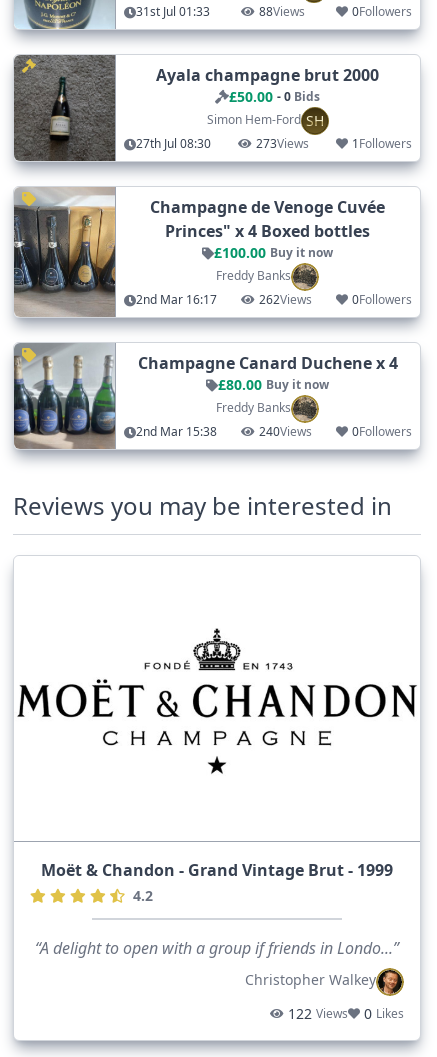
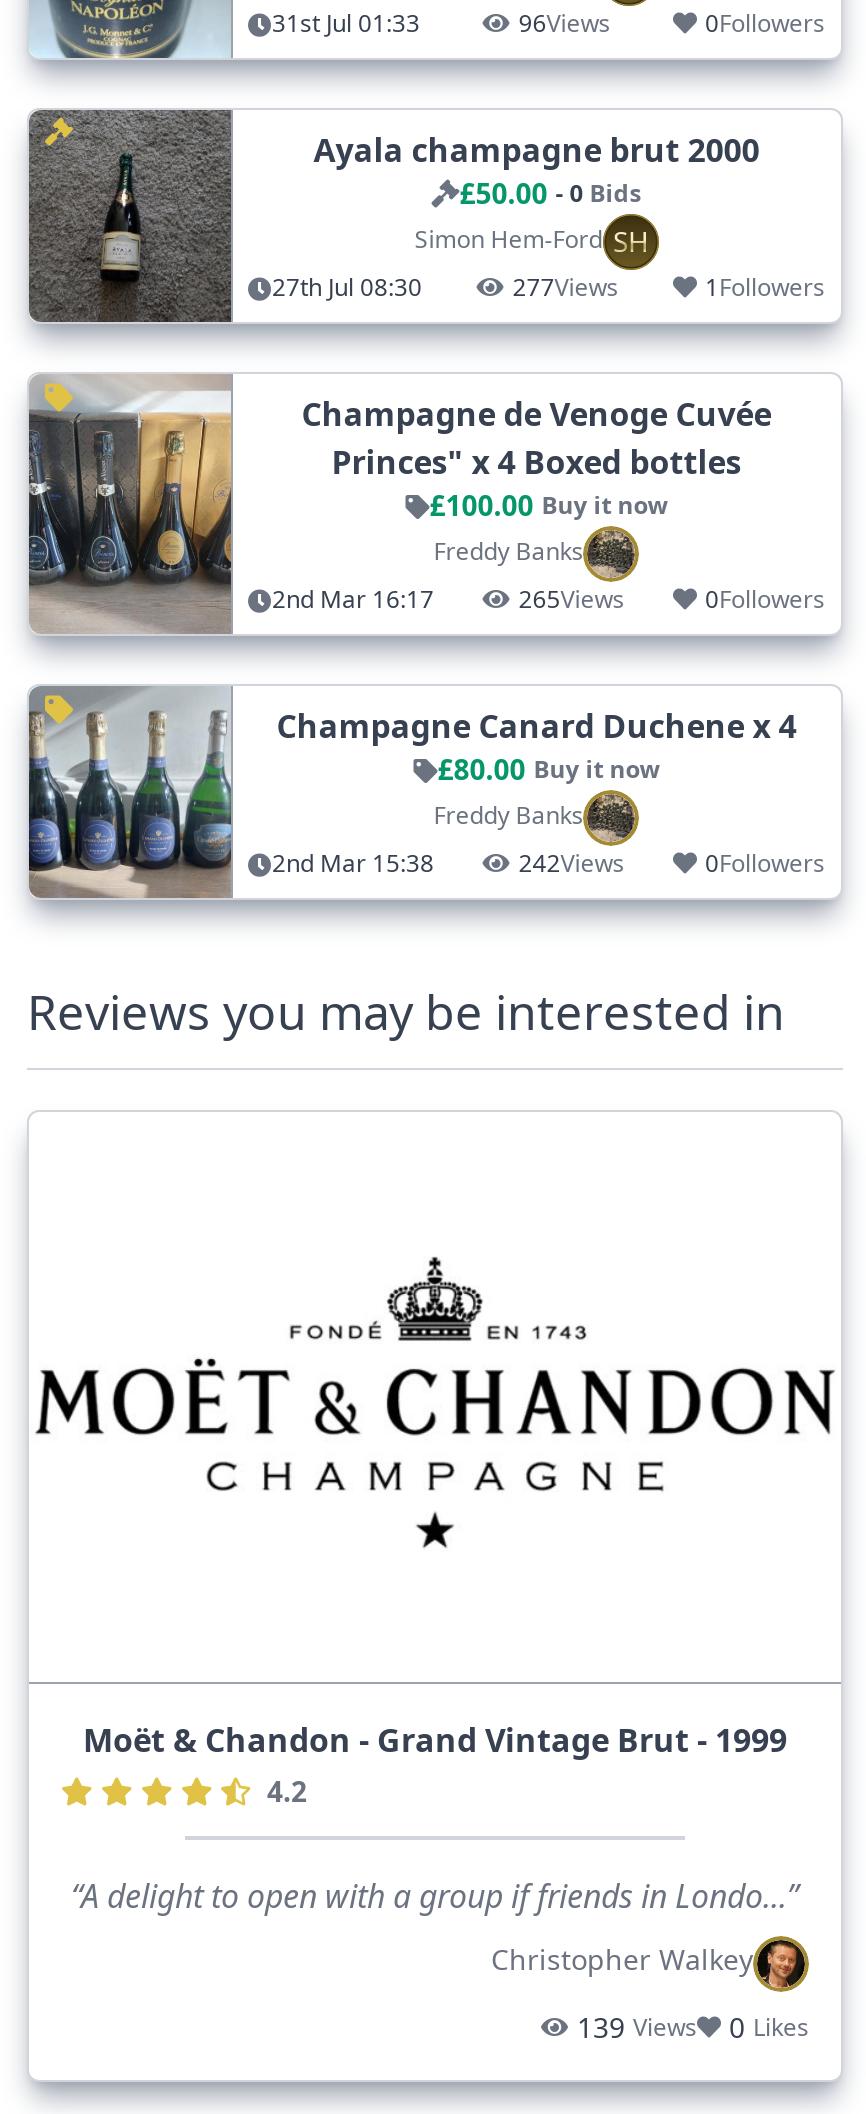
- 88Views
+ 96Views

- 273Views
+ 277Views

- 262Views
+ 265Views

- 240Views
+ 242Views

- 122 Views 0 Likes
+ 139 Views 0 Likes
